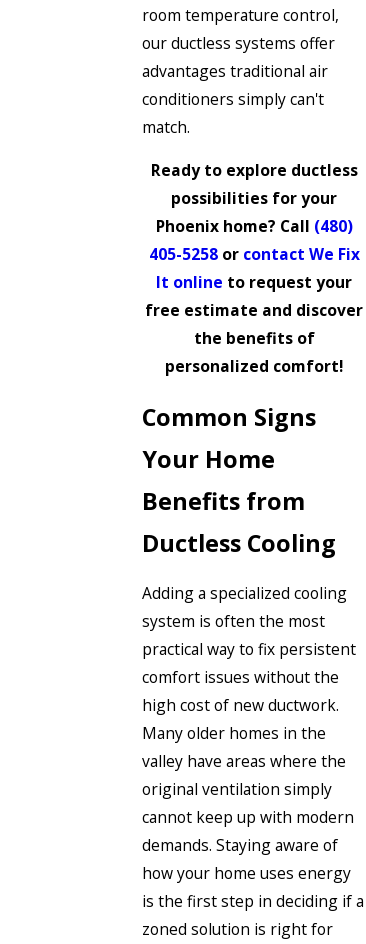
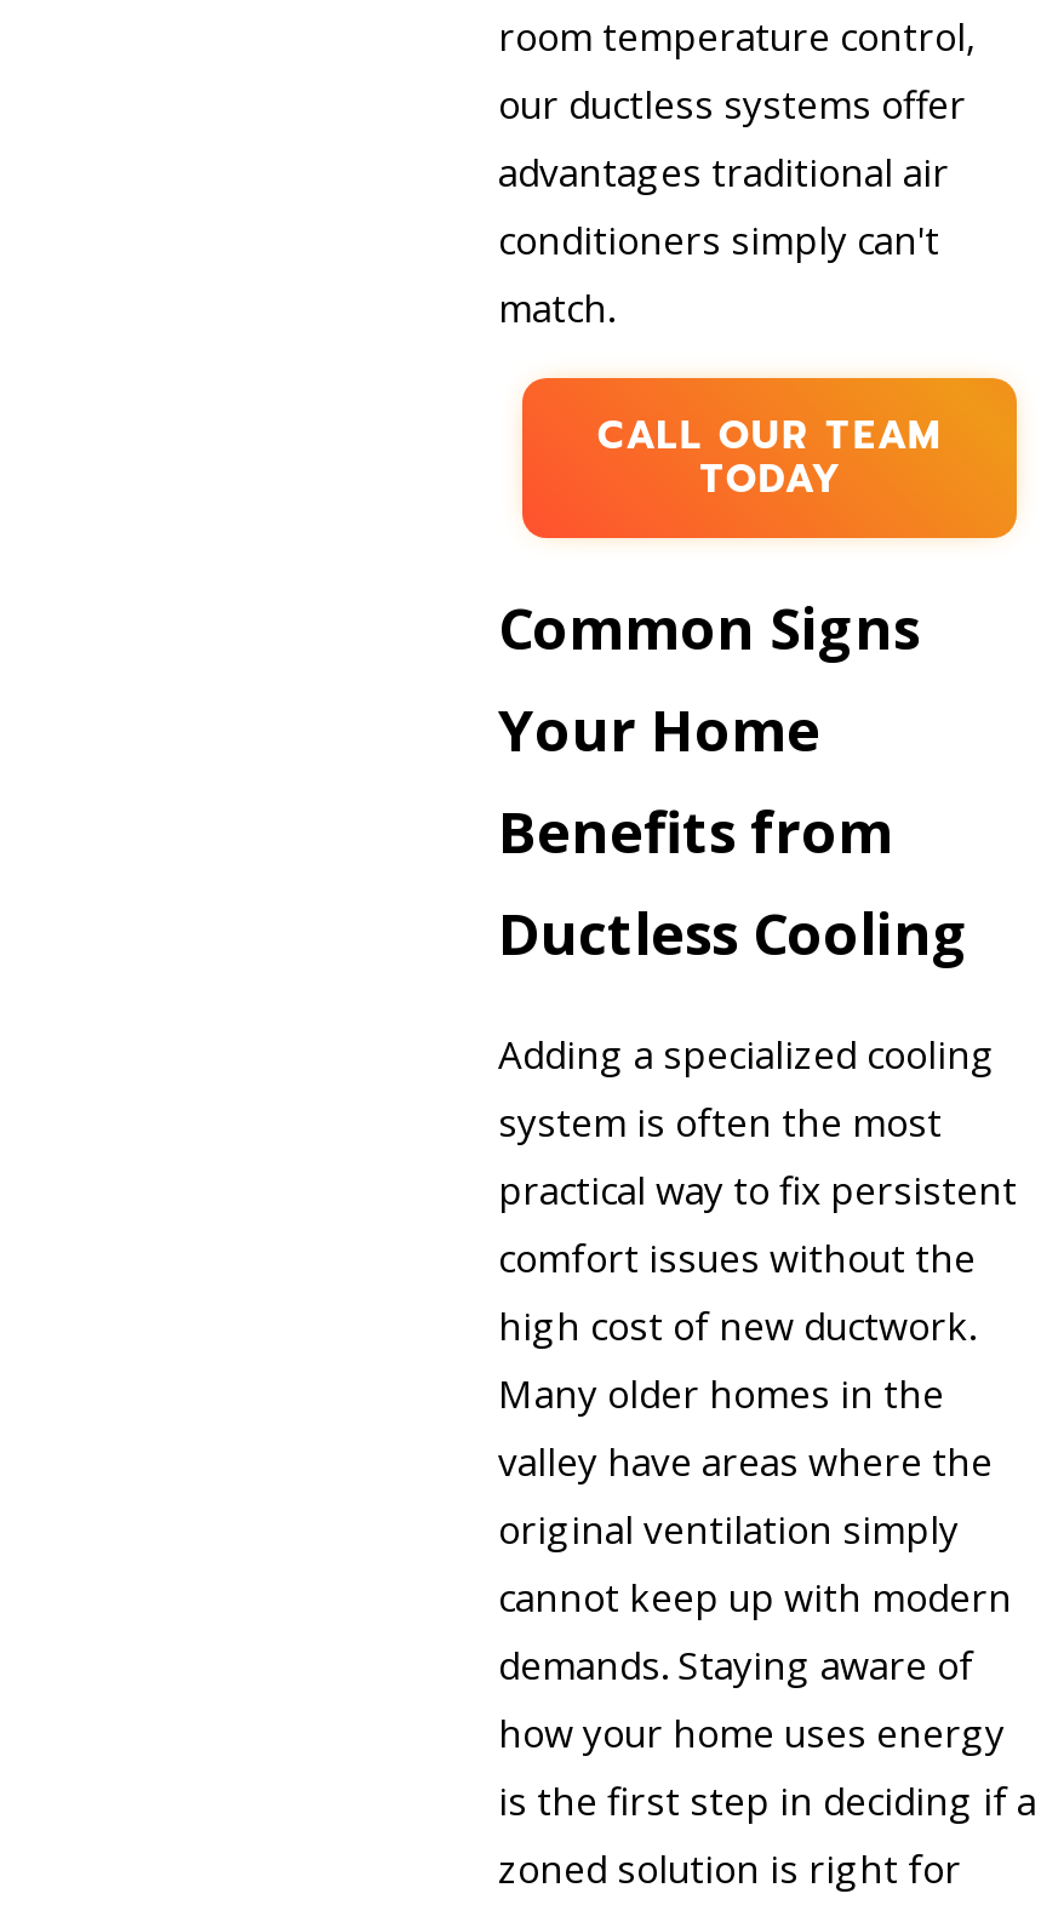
- Ready to explore ductless
- possibilities for your
- Phoenix home? Call (480)
- 405-5258 or contact We Fix
- It online to request your
- free estimate and discover
- the benefits of
- personalized comfort!
+ CALL OUR TEAM
+ TODAY
